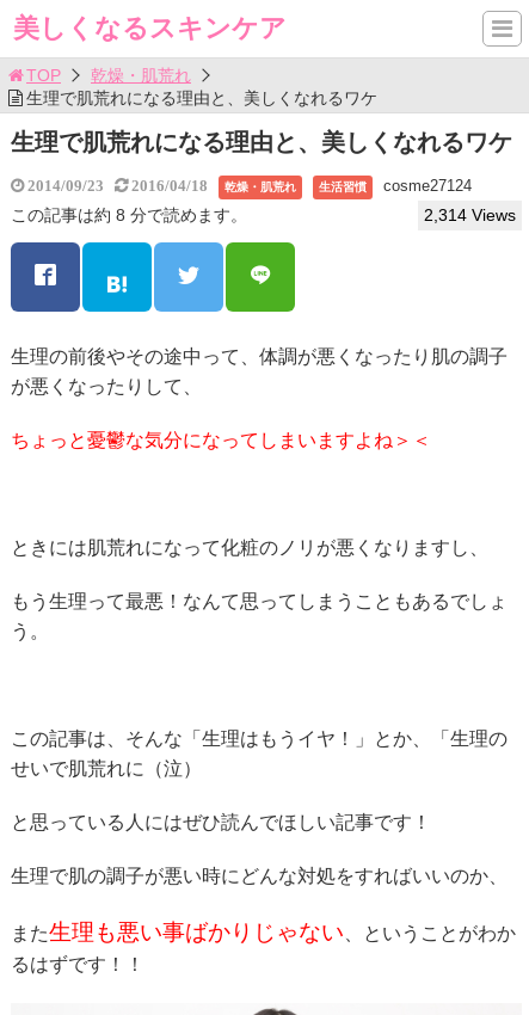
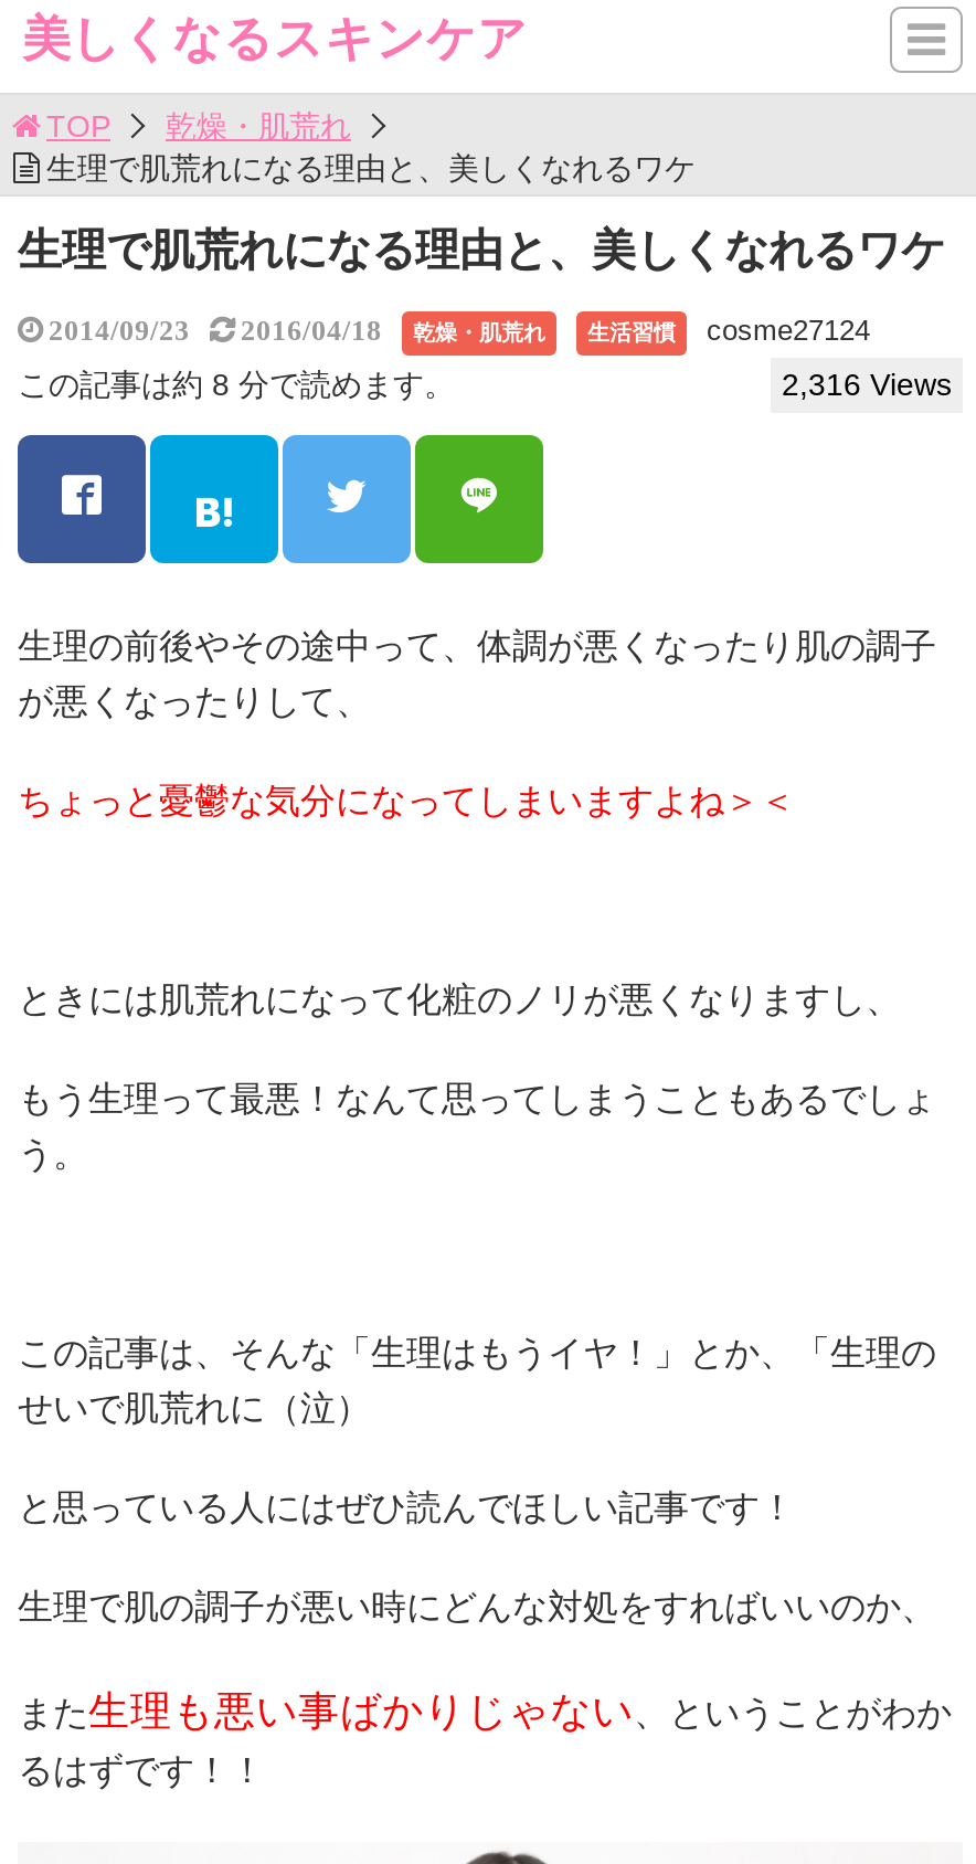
- 2,314 Views
+ 2,316 Views
